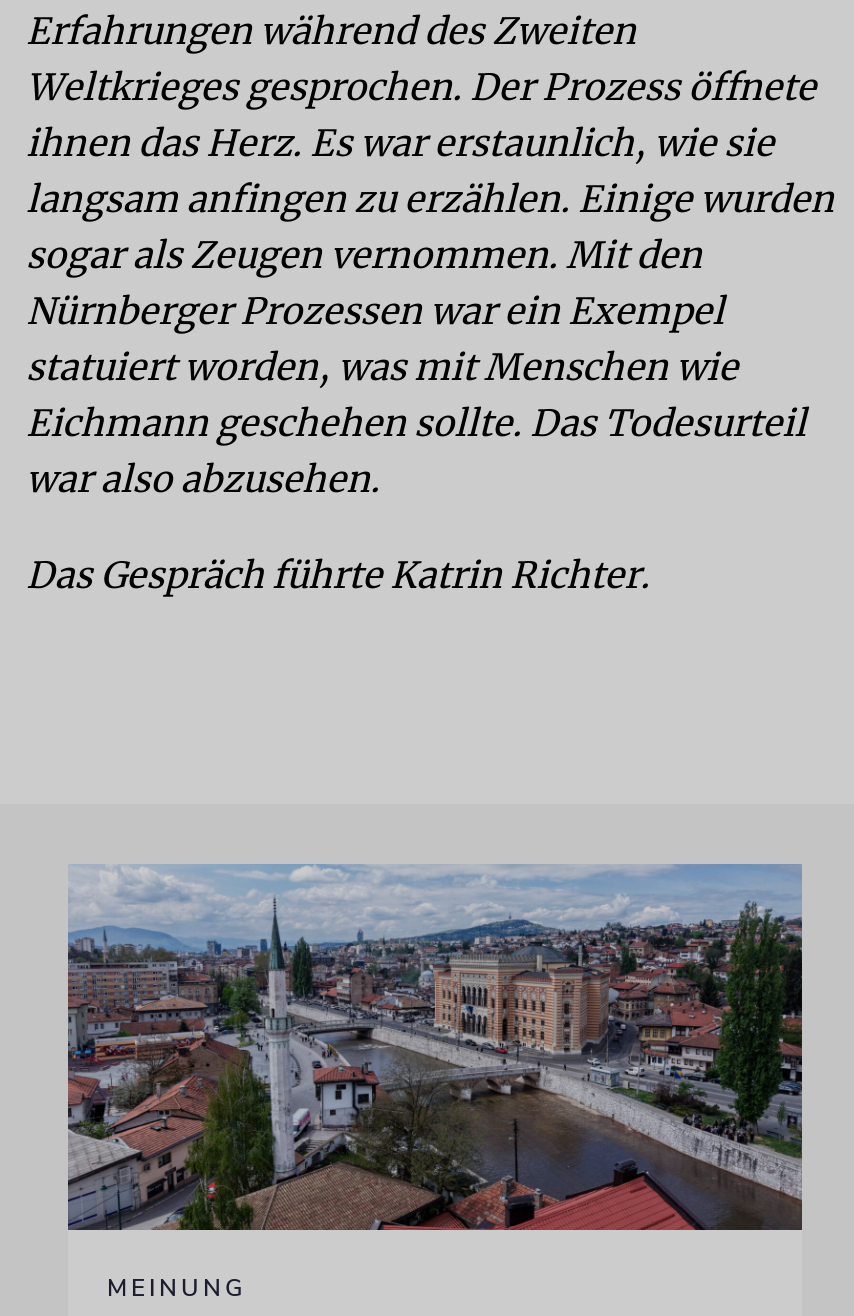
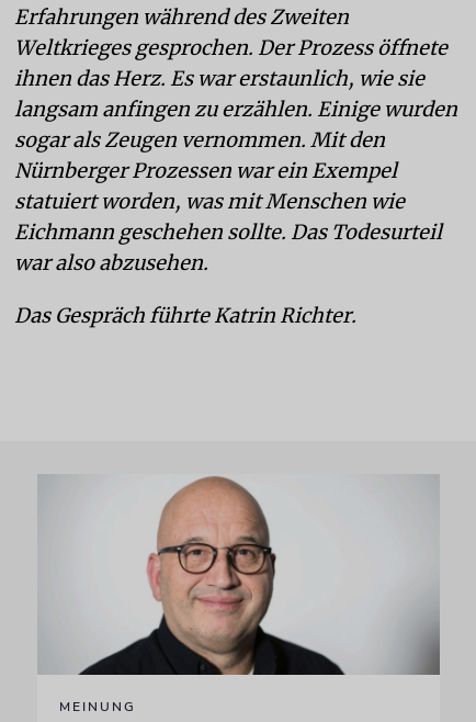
- [image]
+ [image]
